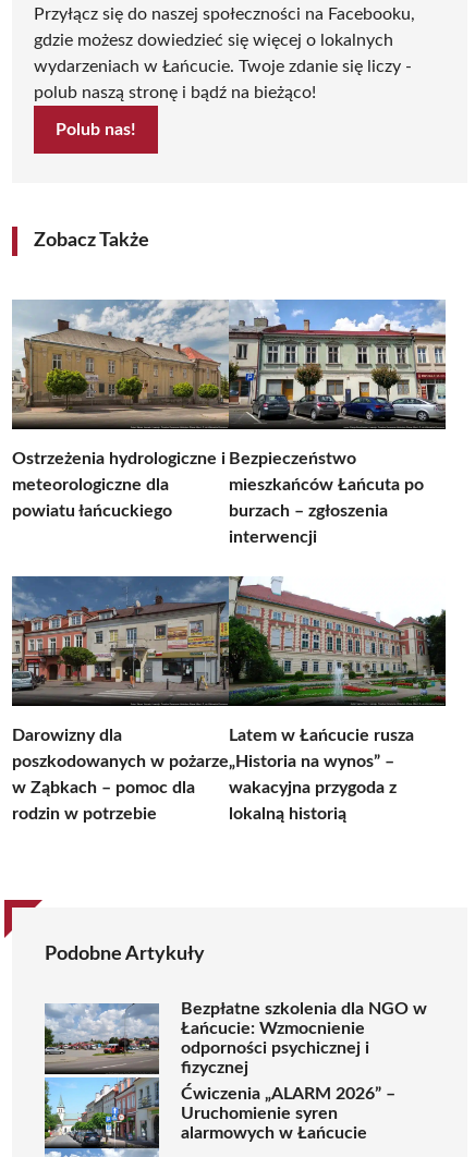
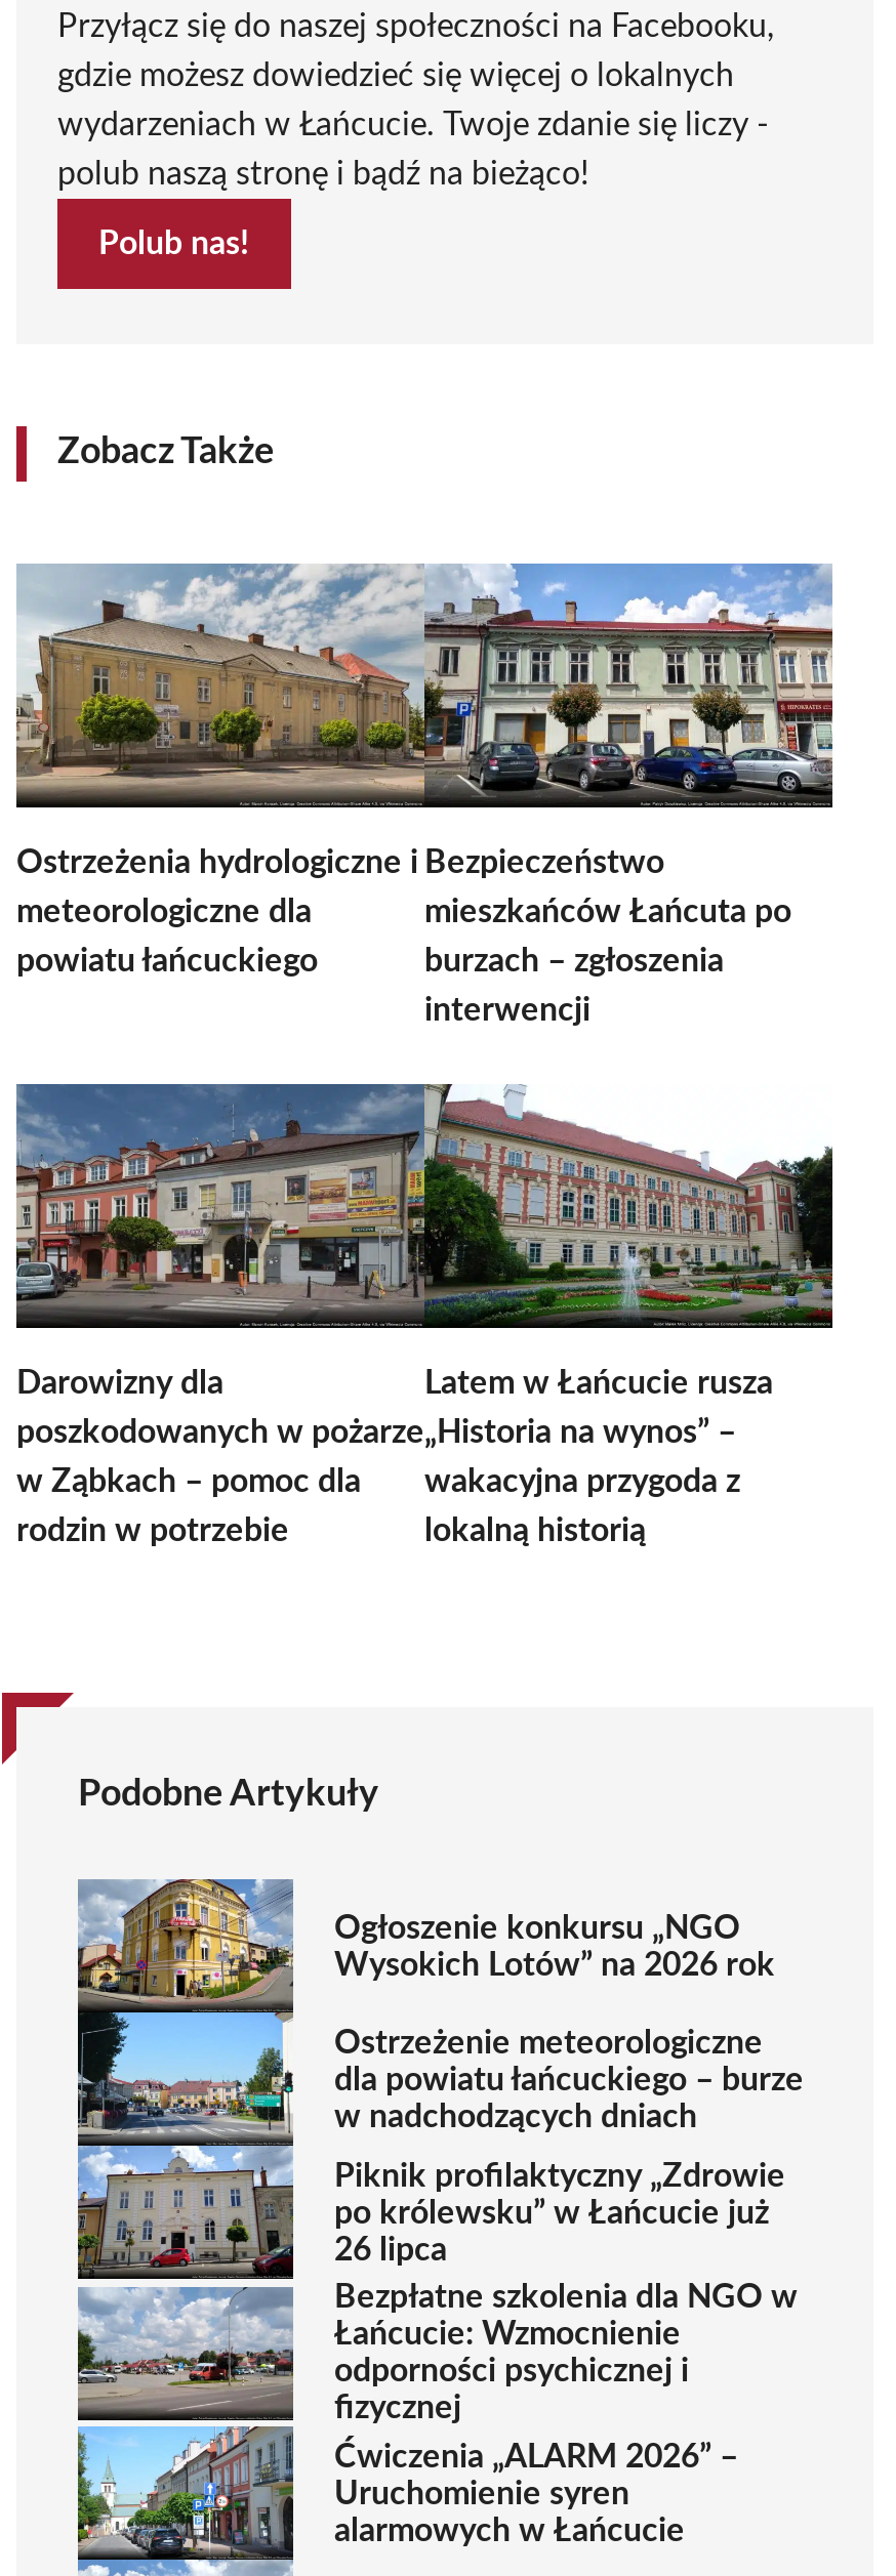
+ [image]
+ Ogłoszenie konkursu „NGO
+ Wysokich Lotów” na 2026 rok
+ Ostrzeżenie meteorologiczne
+ dla powiatu łańcuckiego – burze
+ w nadchodzących dniach
+ Piknik profilaktyczny „Zdrowie
+ po królewsku” w Łańcucie już
+ 26 lipca
